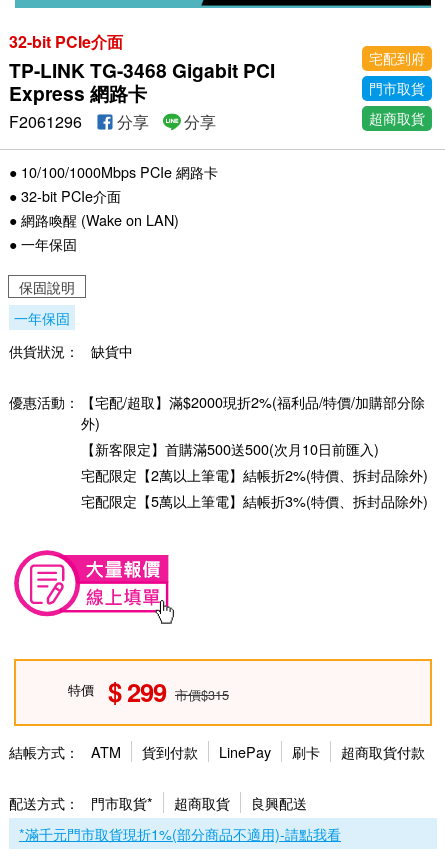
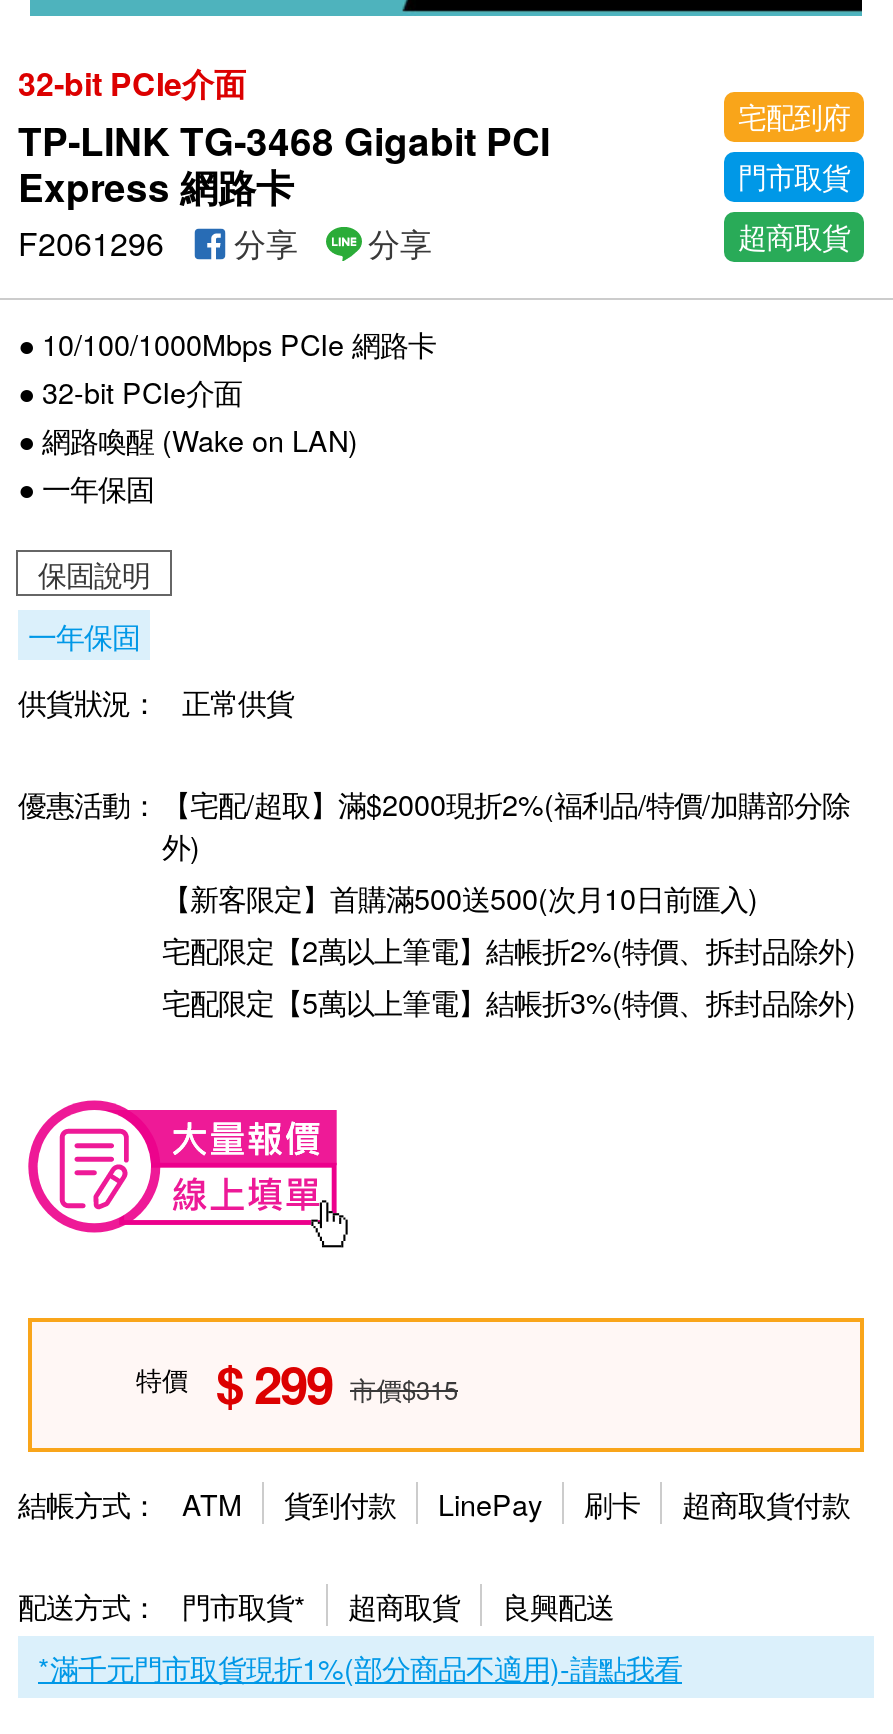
- 供貨狀況： 缺貨中
+ 供貨狀況： 正常供貨
